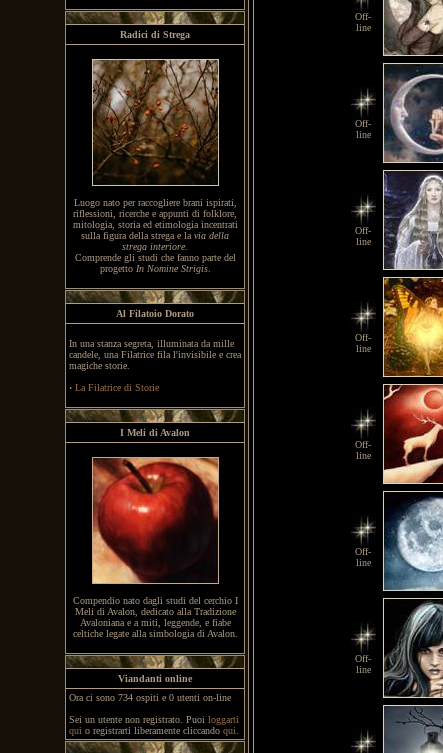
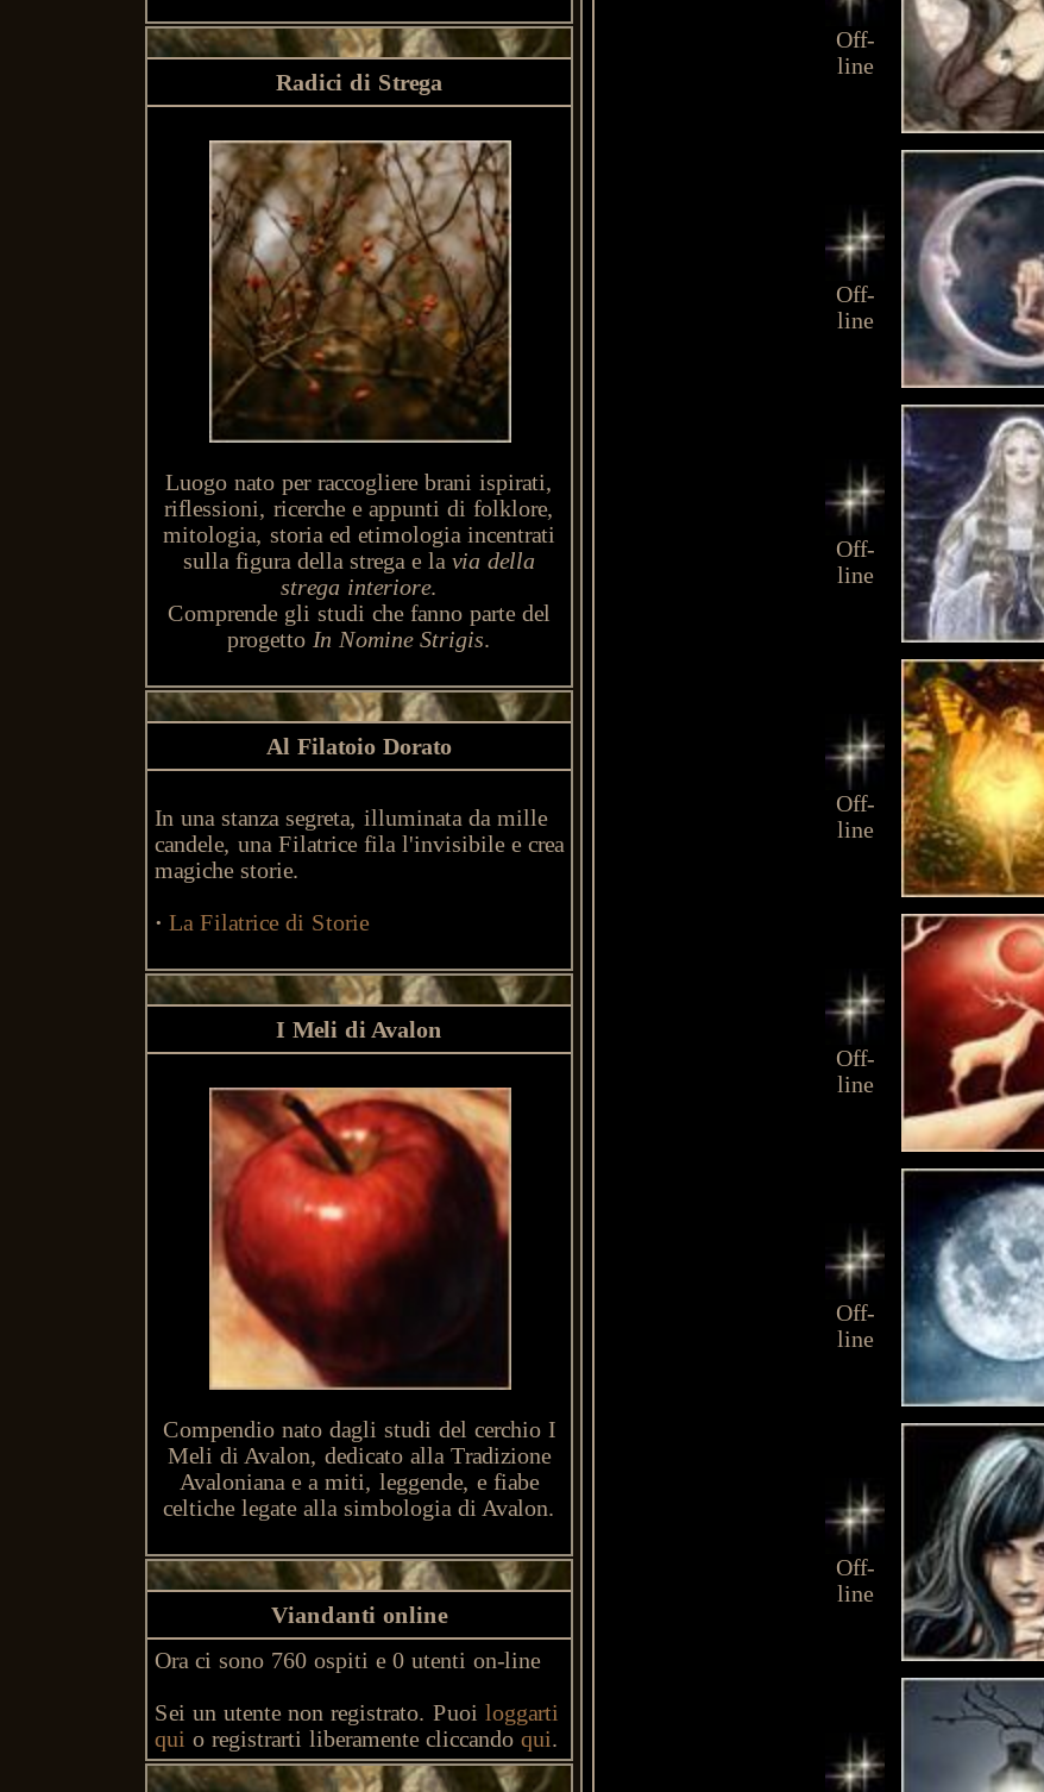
- Ora ci sono 734 ospiti e 0 utenti on-line
+ Ora ci sono 760 ospiti e 0 utenti on-line
